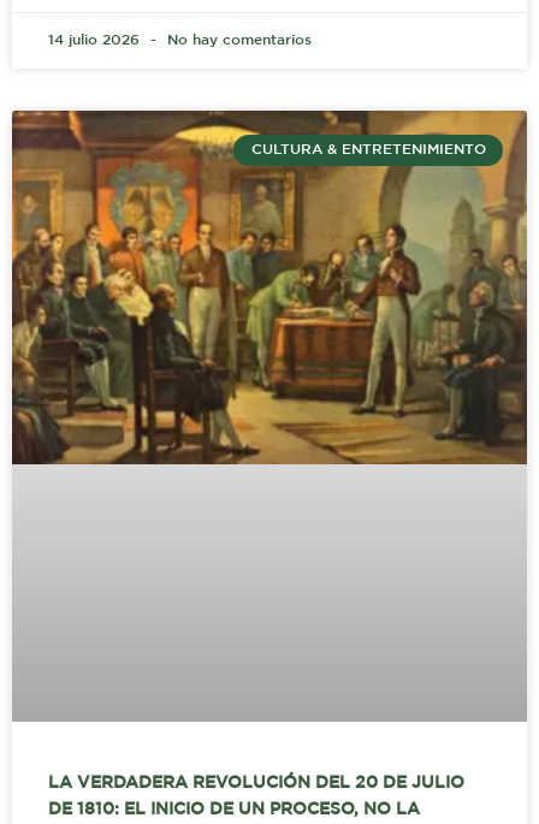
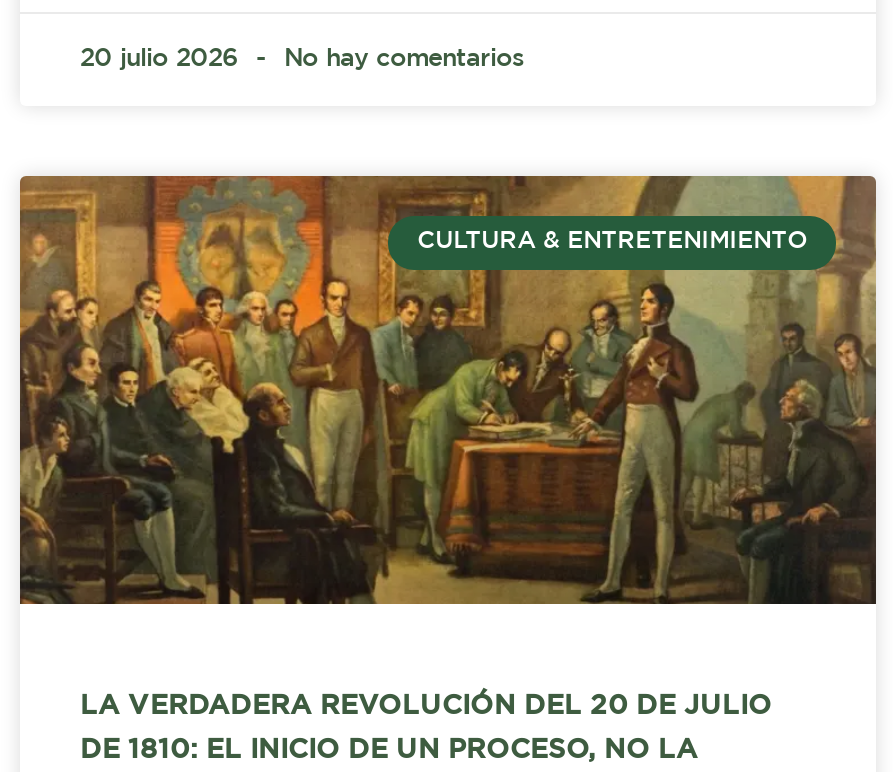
- 14 julio 2026 No hay comentarios
+ 20 julio 2026 No hay comentarios

- [image]
+ [image]
